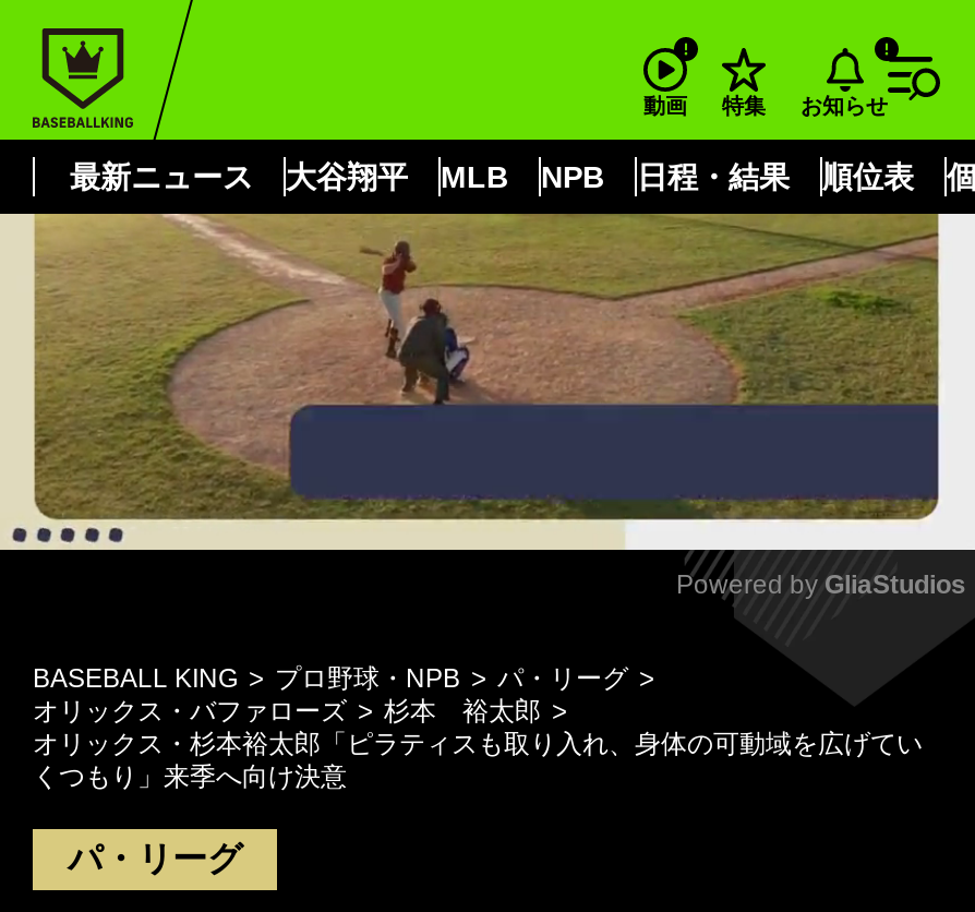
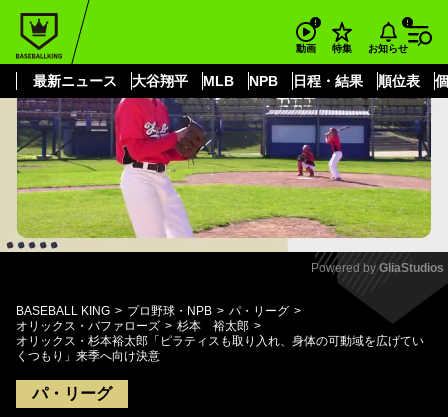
- [image]
+ [image]
